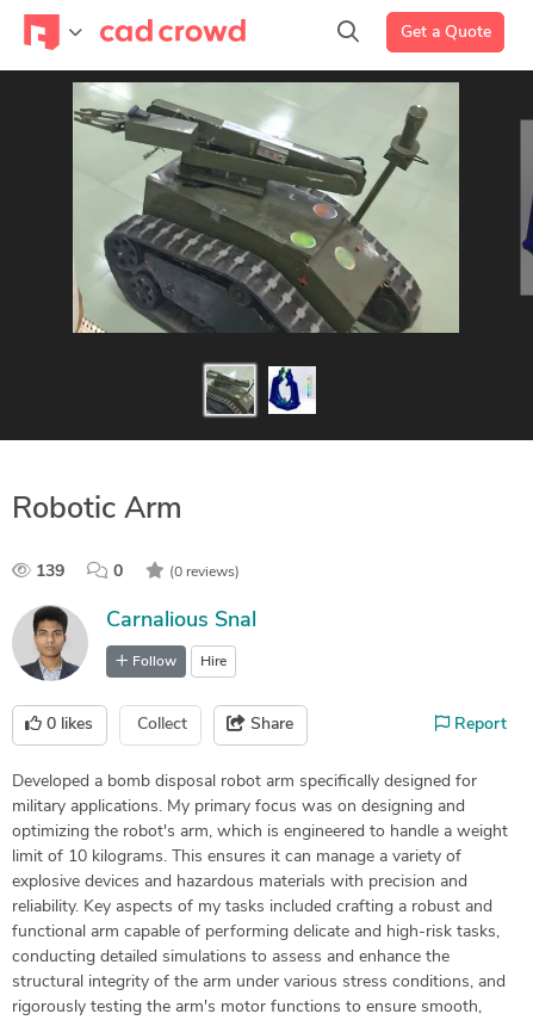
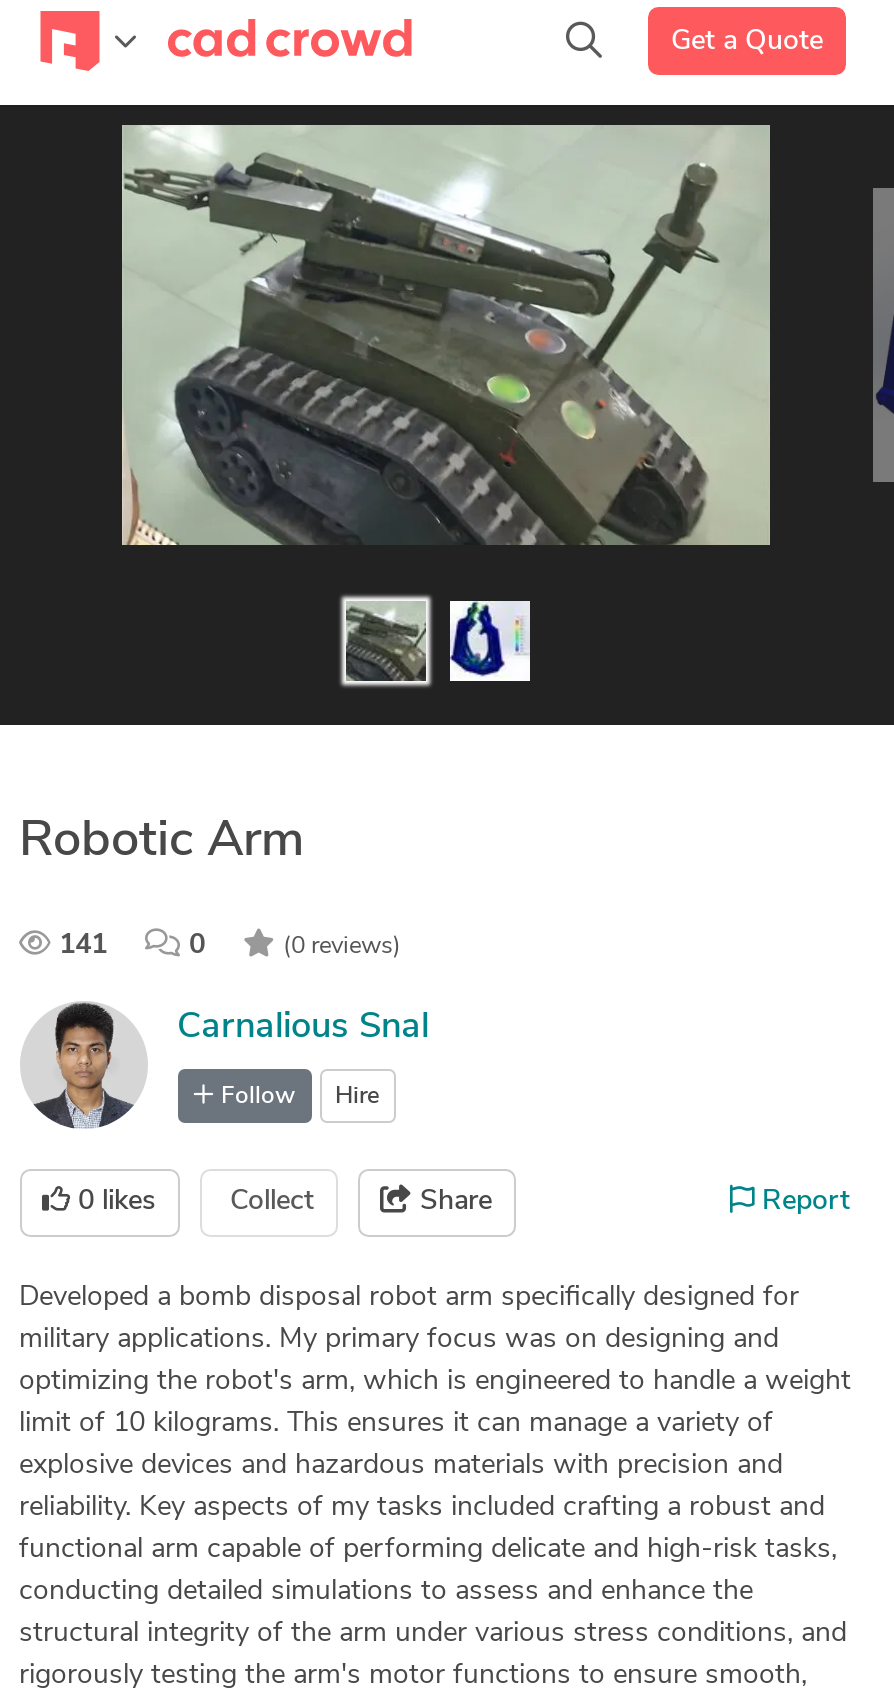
- 139
+ 141
